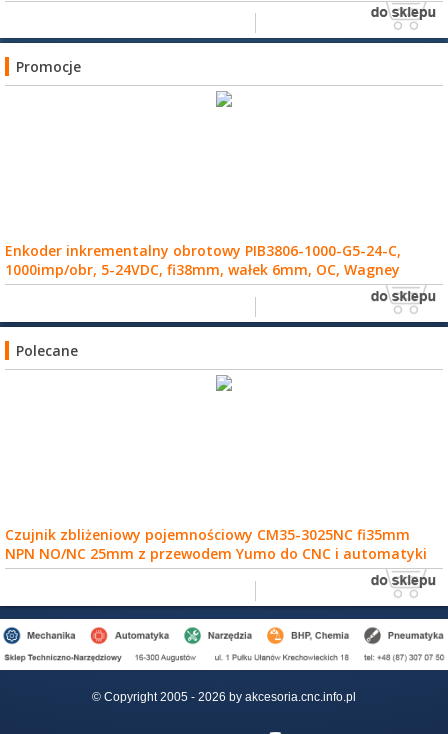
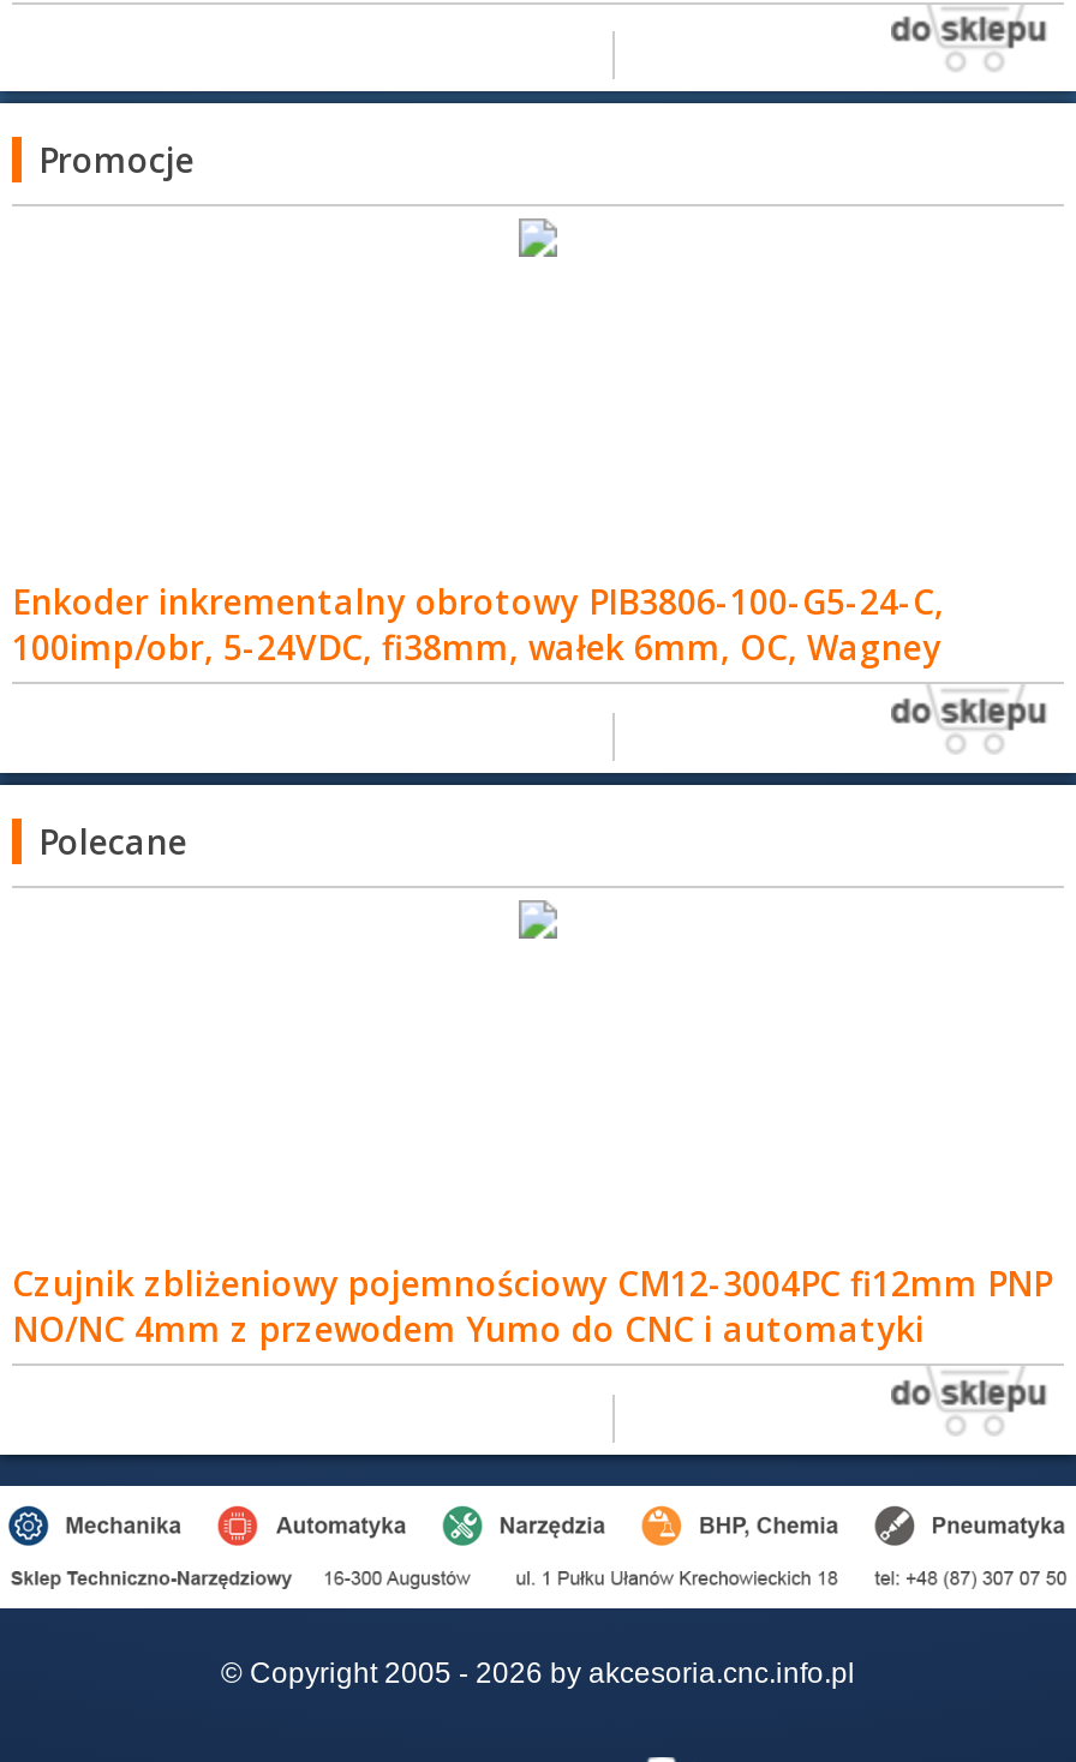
- Enkoder inkrementalny obrotowy PIB3806-1000-G5-24-C,
+ Enkoder inkrementalny obrotowy PIB3806-100-G5-24-C,

- 1000imp/obr, 5-24VDC, fi38mm, wałek 6mm, OC, Wagney
+ 100imp/obr, 5-24VDC, fi38mm, wałek 6mm, OC, Wagney

- Czujnik zbliżeniowy pojemnościowy CM35-3025NC fi35mm
- NPN NO/NC 25mm z przewodem Yumo do CNC i automatyki
+ Czujnik zbliżeniowy pojemnościowy CM12-3004PC fi12mm PNP
+ NO/NC 4mm z przewodem Yumo do CNC i automatyki
